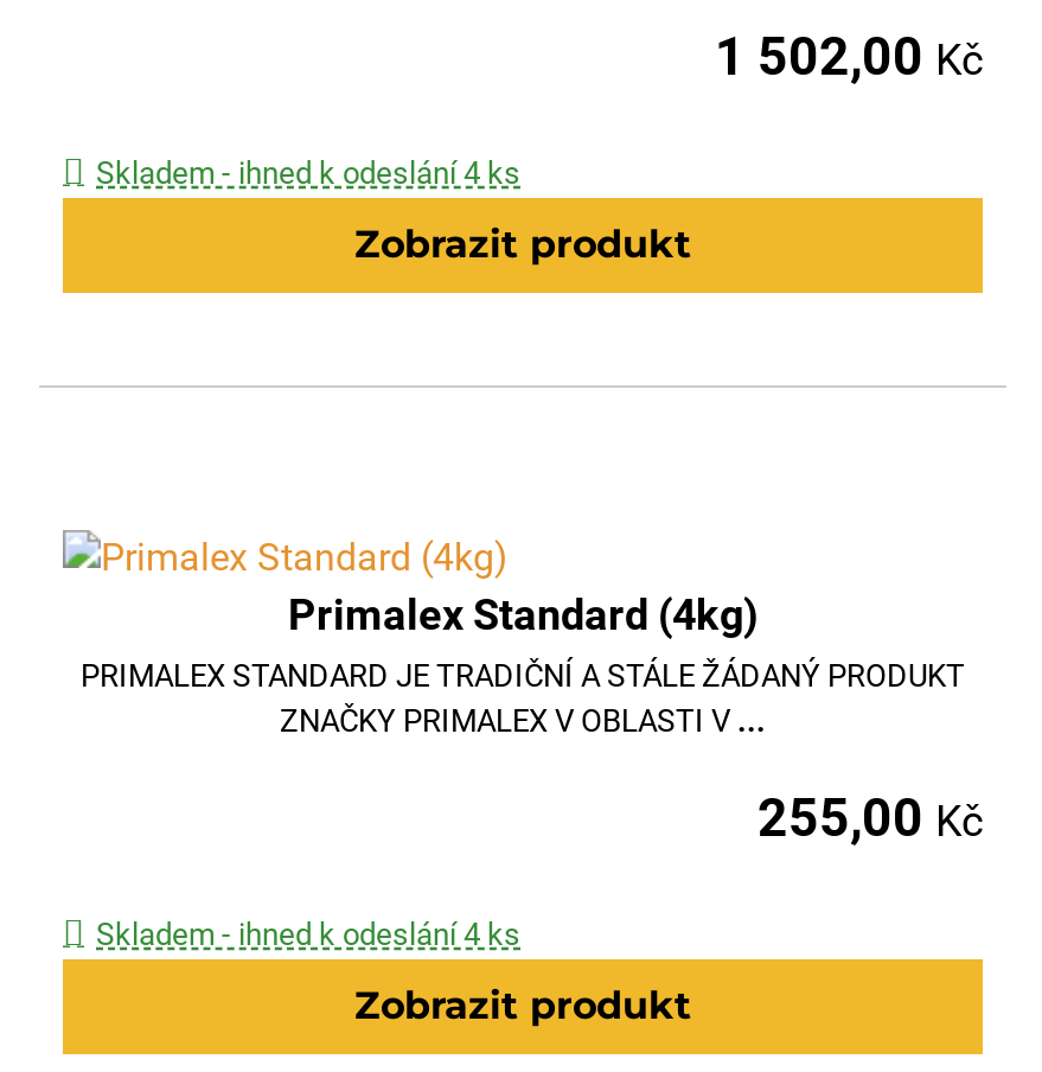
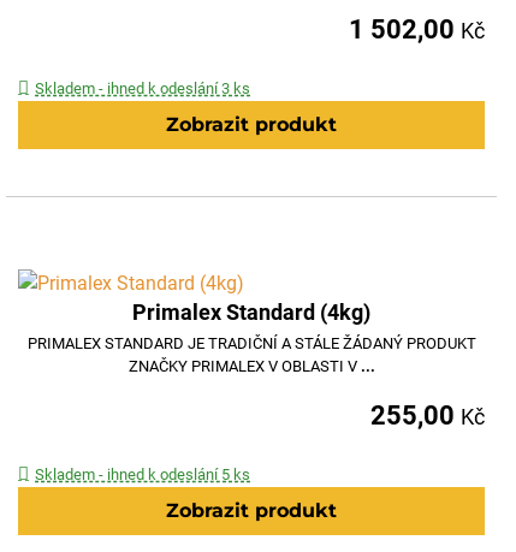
- Skladem - ihned k odeslání 4 ks
+ Skladem - ihned k odeslání 3 ks

- Skladem - ihned k odeslání 4 ks
+ Skladem - ihned k odeslání 5 ks
